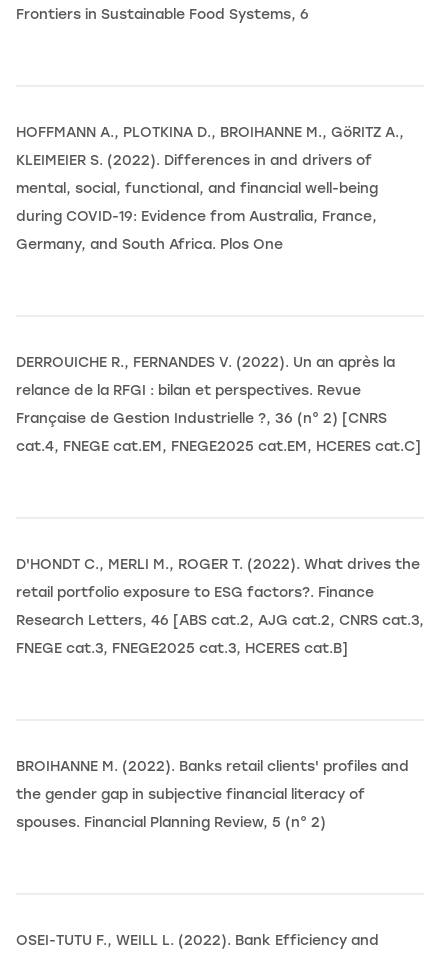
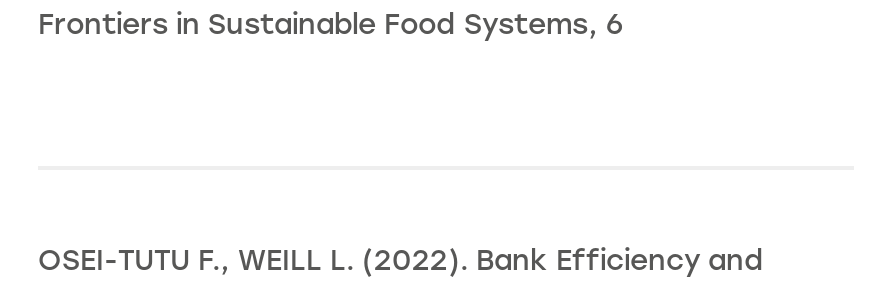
- HOFFMANN A., PLOTKINA D., BROIHANNE M., GöRITZ A.,
- KLEIMEIER S. (2022). Differences in and drivers of
- mental, social, functional, and financial well-being
- during COVID-19: Evidence from Australia, France,
- Germany, and South Africa. Plos One

- DERROUICHE R., FERNANDES V. (2022). Un an après la
- relance de la RFGI : bilan et perspectives. Revue
- Française de Gestion Industrielle ?, 36 (n° 2) [CNRS
- cat.4, FNEGE cat.EM, FNEGE2025 cat.EM, HCERES cat.C]

- D'HONDT C., MERLI M., ROGER T. (2022). What drives the
- retail portfolio exposure to ESG factors?. Finance
- Research Letters, 46 [ABS cat.2, AJG cat.2, CNRS cat.3,
- FNEGE cat.3, FNEGE2025 cat.3, HCERES cat.B]

- BROIHANNE M. (2022). Banks retail clients' profiles and
- the gender gap in subjective financial literacy of
- spouses. Financial Planning Review, 5 (n° 2)
